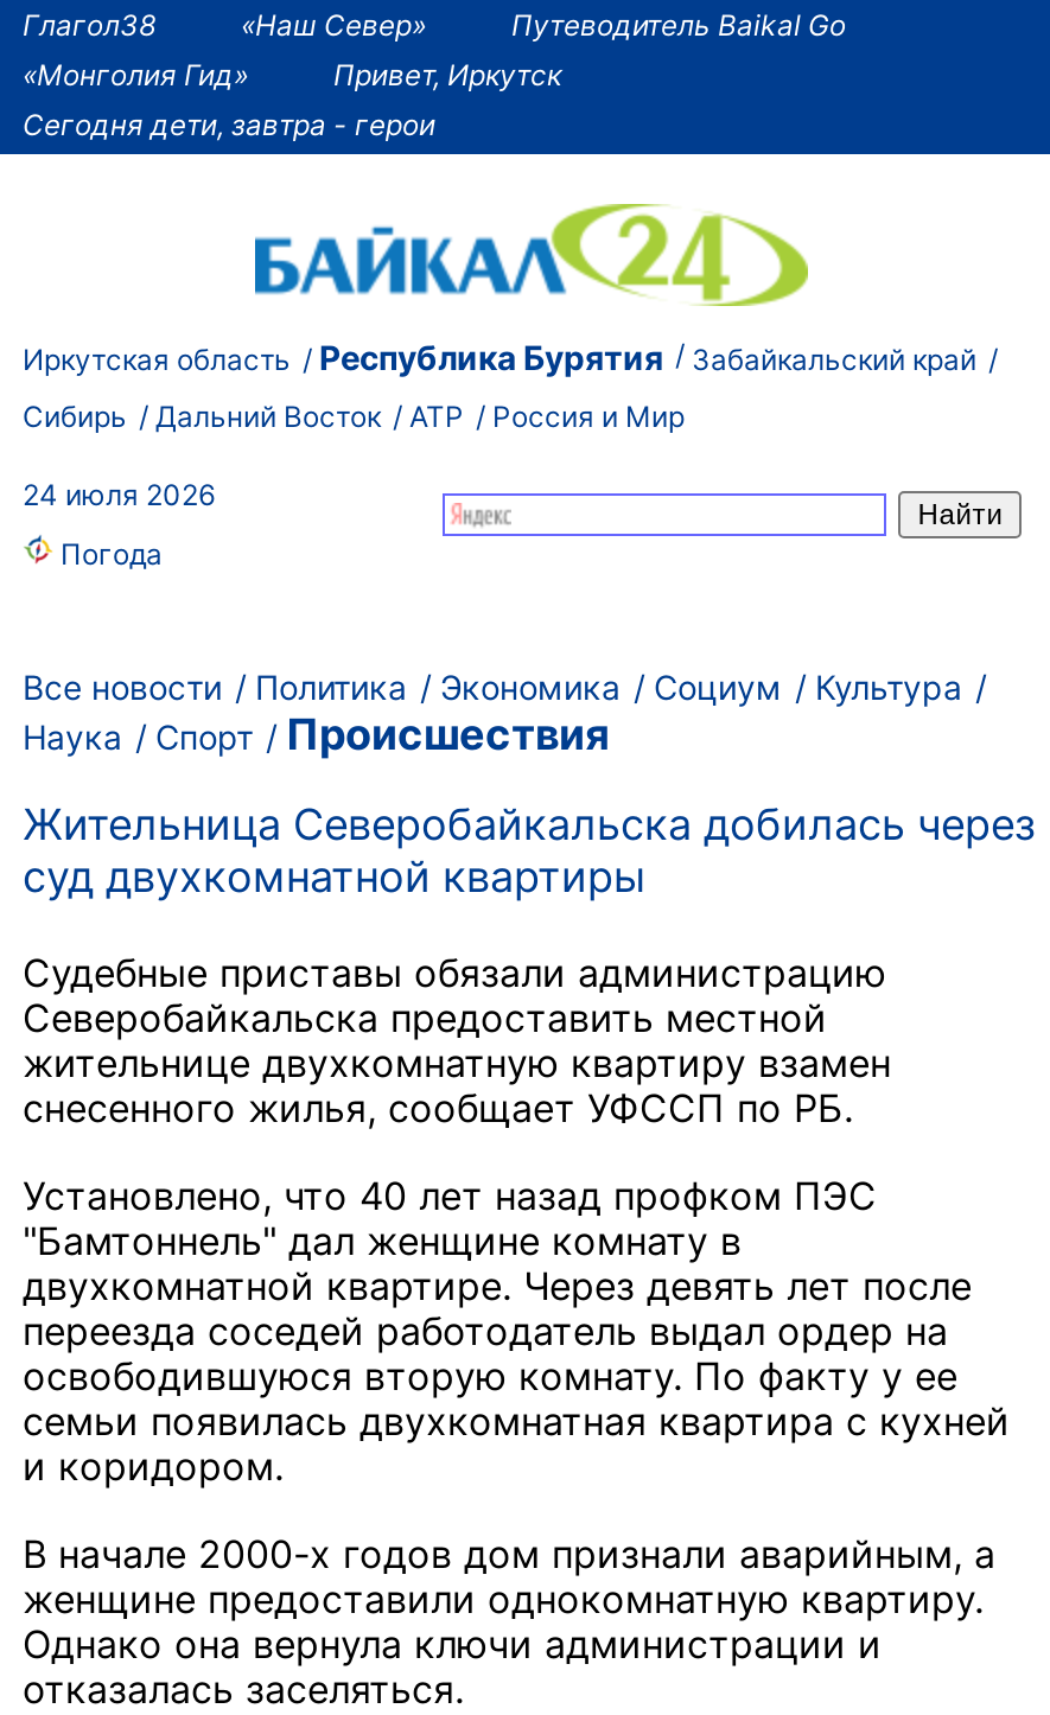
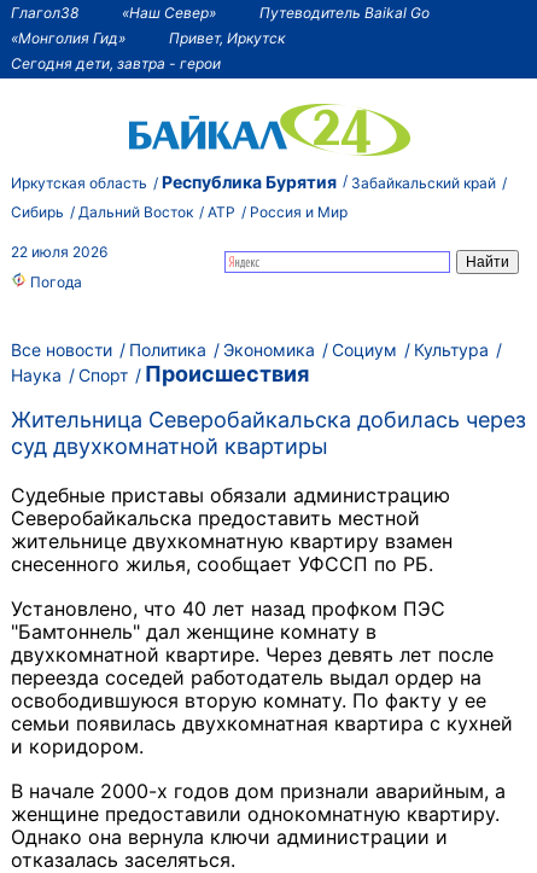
- 24 июля 2026
+ 22 июля 2026
